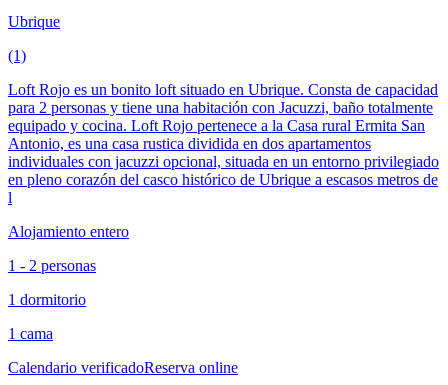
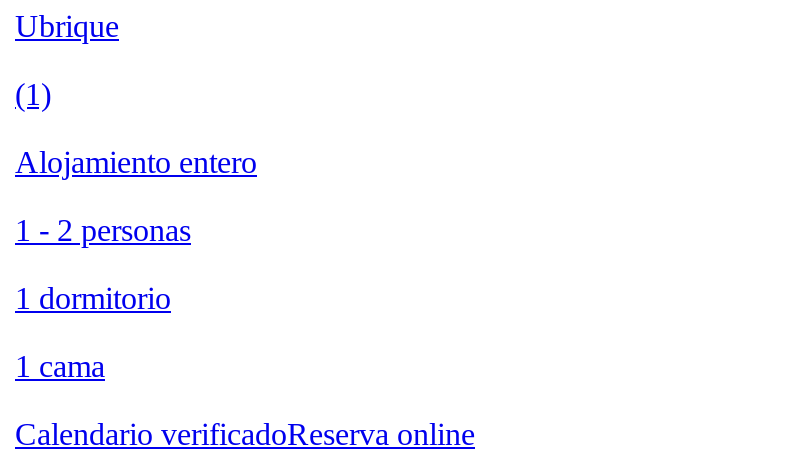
- Loft Rojo es un bonito loft situado en Ubrique. Consta de capacidad
- para 2 personas y tiene una habitación con Jacuzzi, baño totalmente
- equipado y cocina. Loft Rojo pertenece a la Casa rural Ermita San
- Antonio, es una casa rustica dividida en dos apartamentos
- individuales con jacuzzi opcional, situada en un entorno privilegiado
- en pleno corazón del casco histórico de Ubrique a escasos metros de
- l
